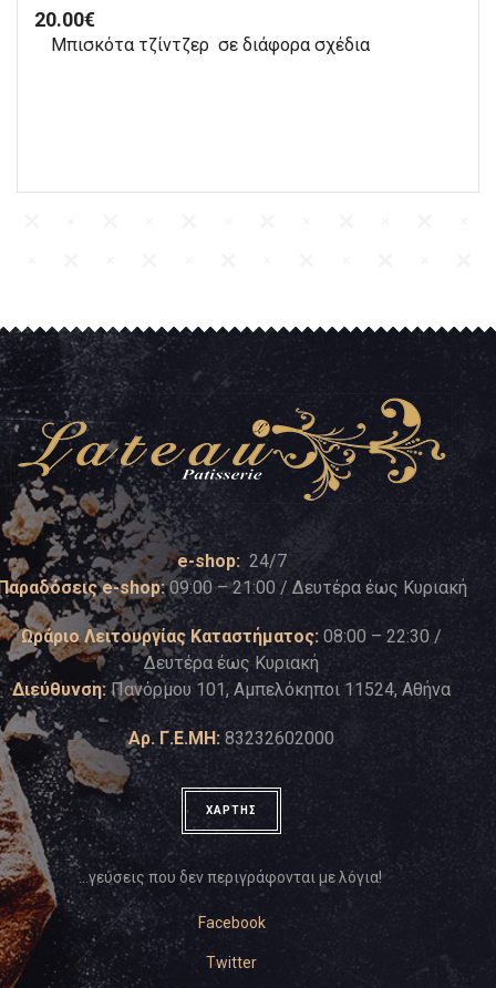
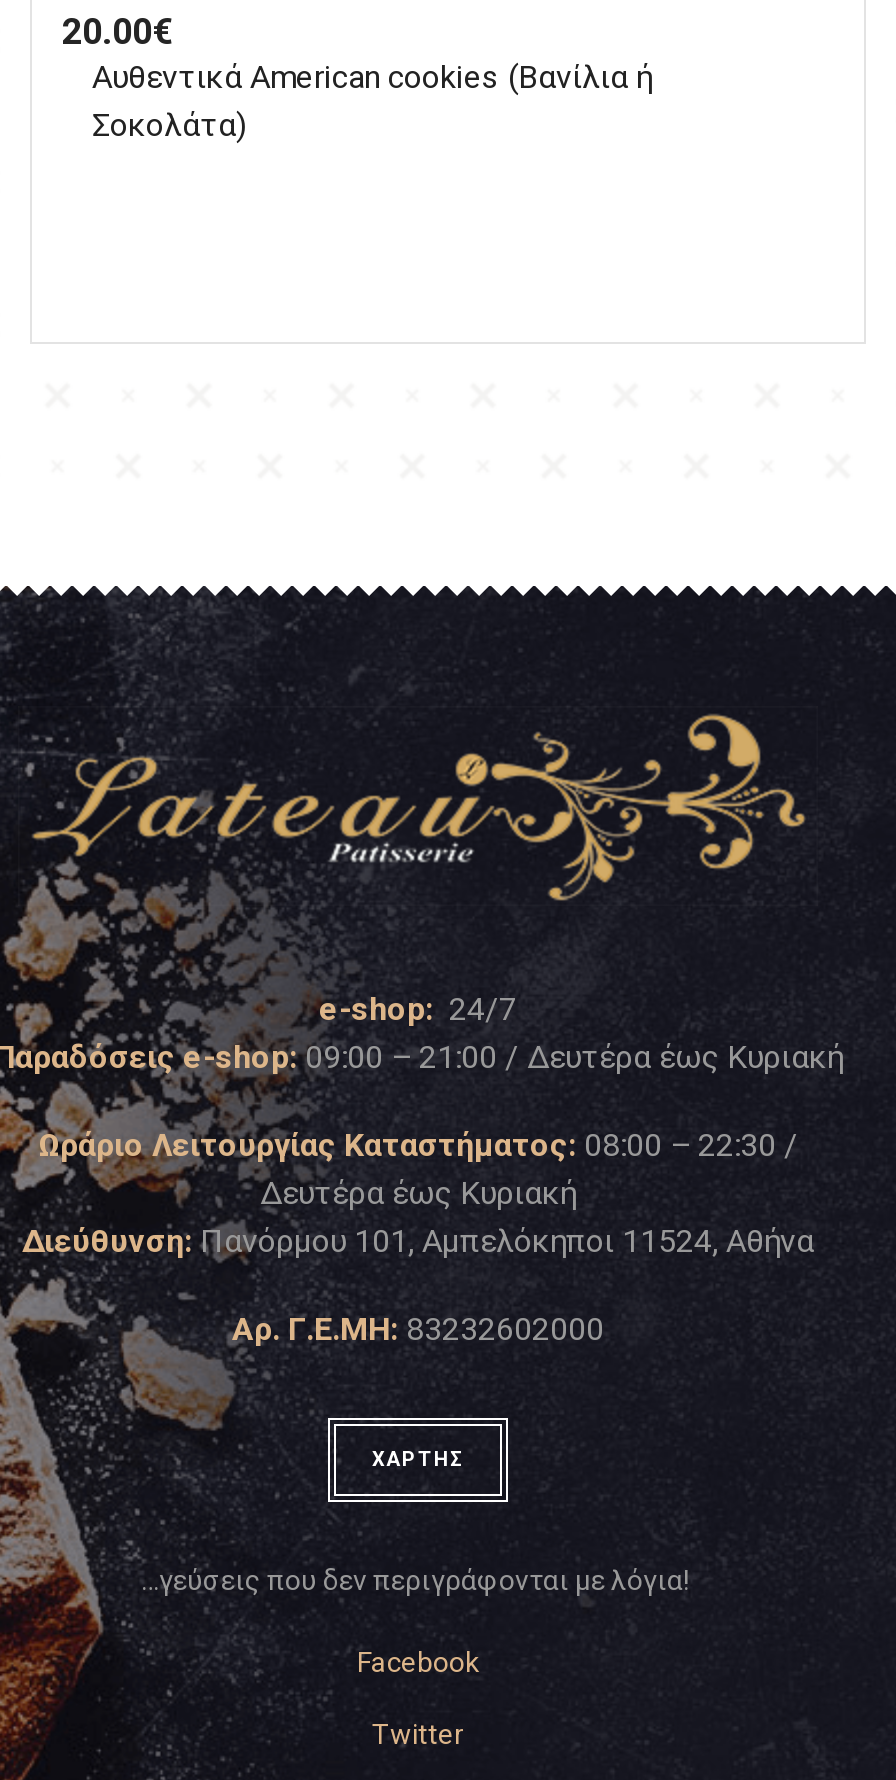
- Μπισκότα τζίντζερ σε διάφορα σχέδια
+ Αυθεντικά American cookies (Βανίλια ή
+ Σοκολάτα)
